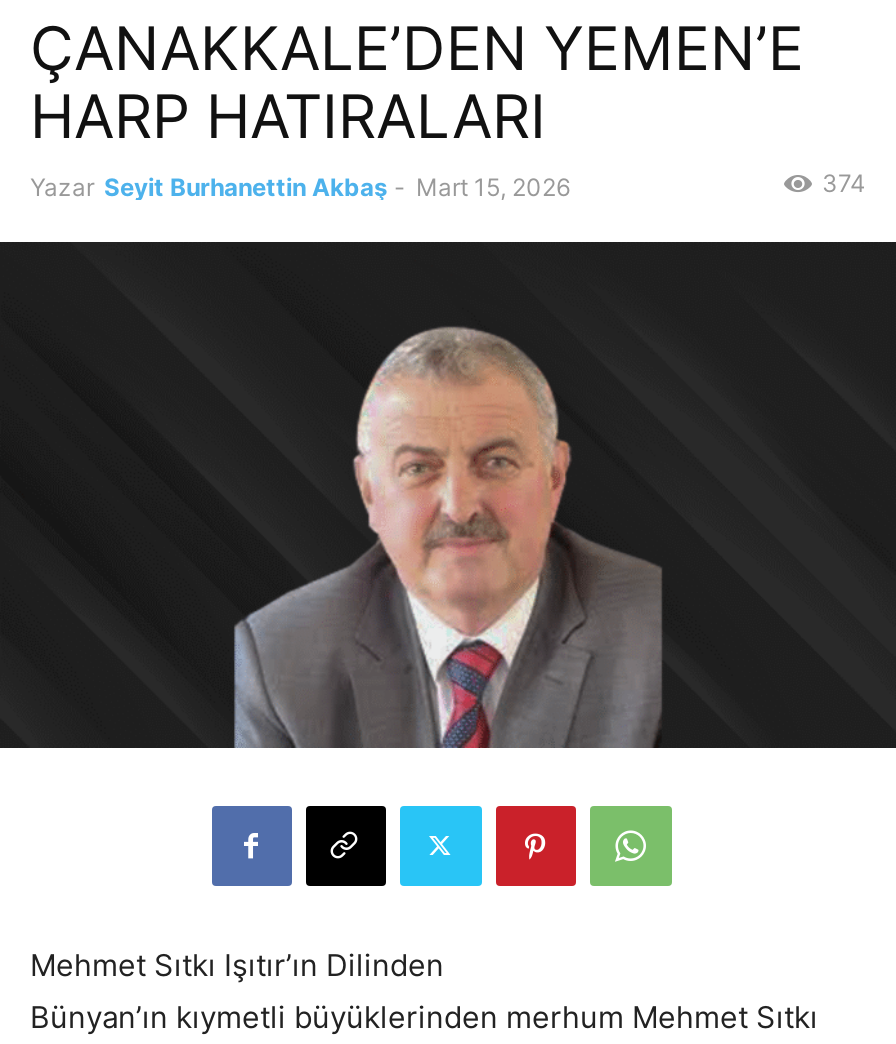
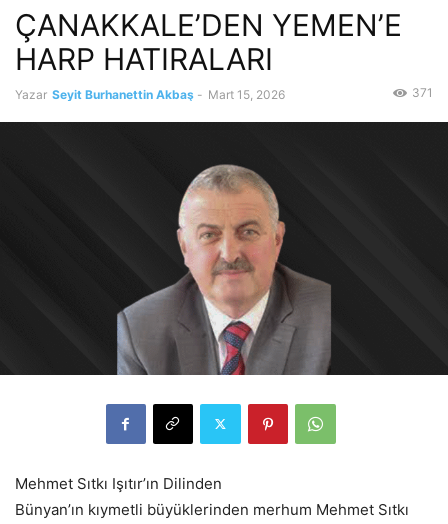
- 374
+ 371
